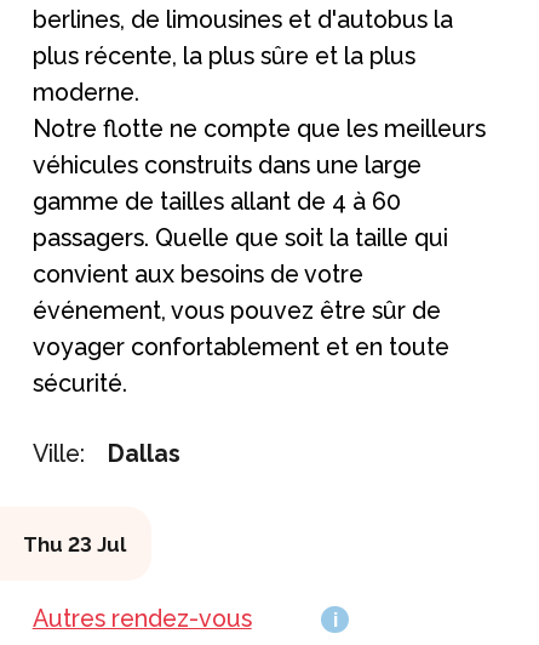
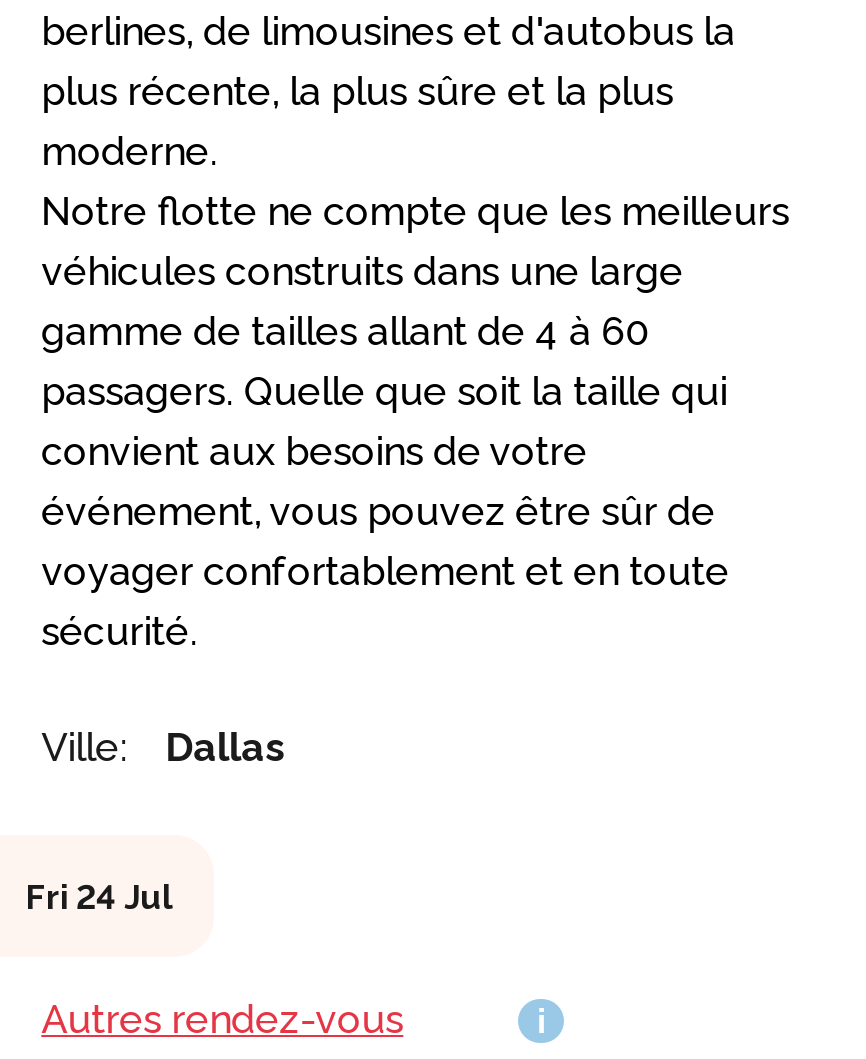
- Thu 23 Jul
+ Fri 24 Jul
